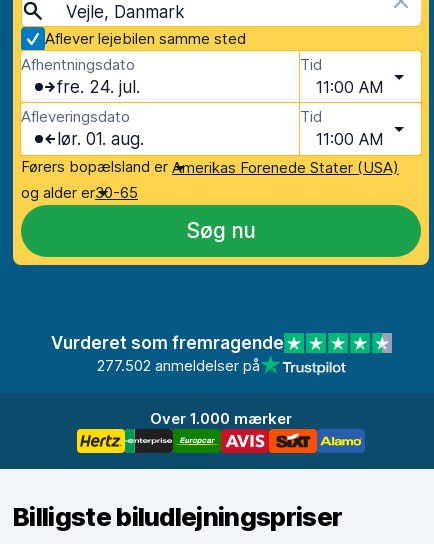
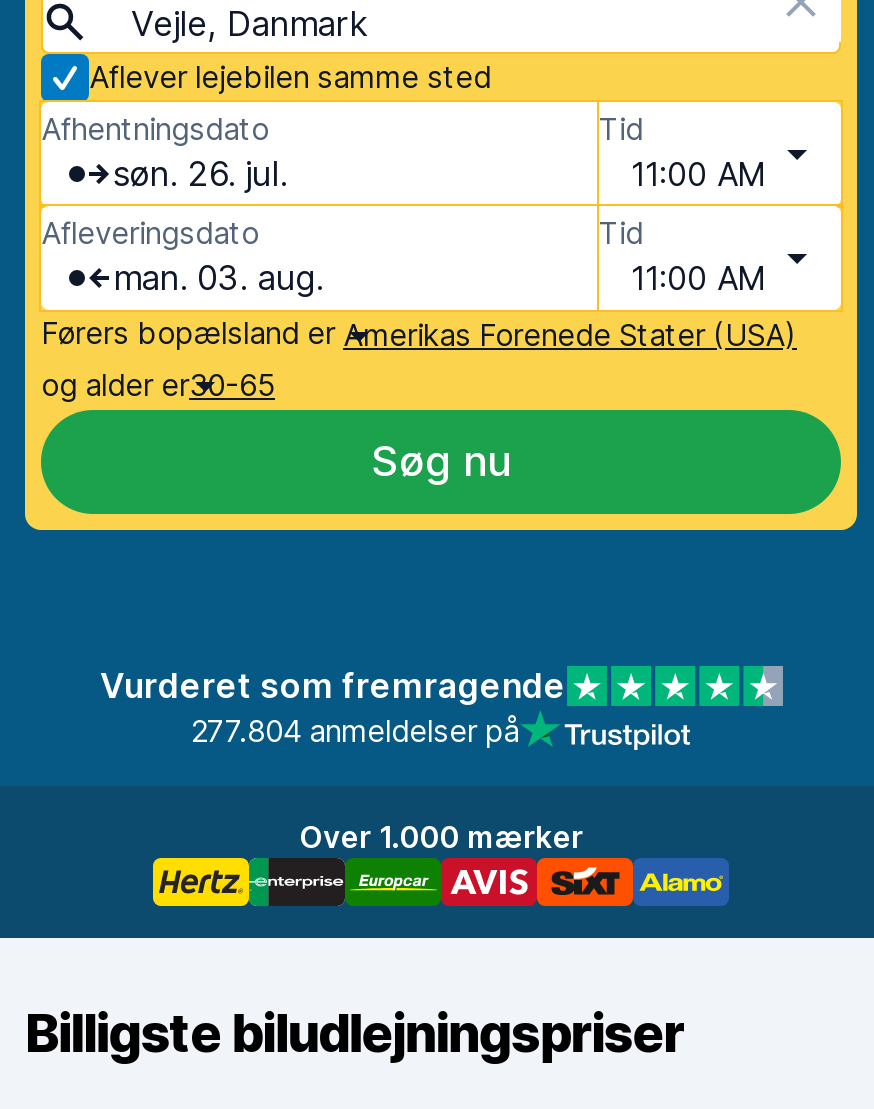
- fre. 24. jul.
+ søn. 26. jul.

- lør. 01. aug.
+ man. 03. aug.

- 277.502 anmeldelser på
+ 277.804 anmeldelser på
